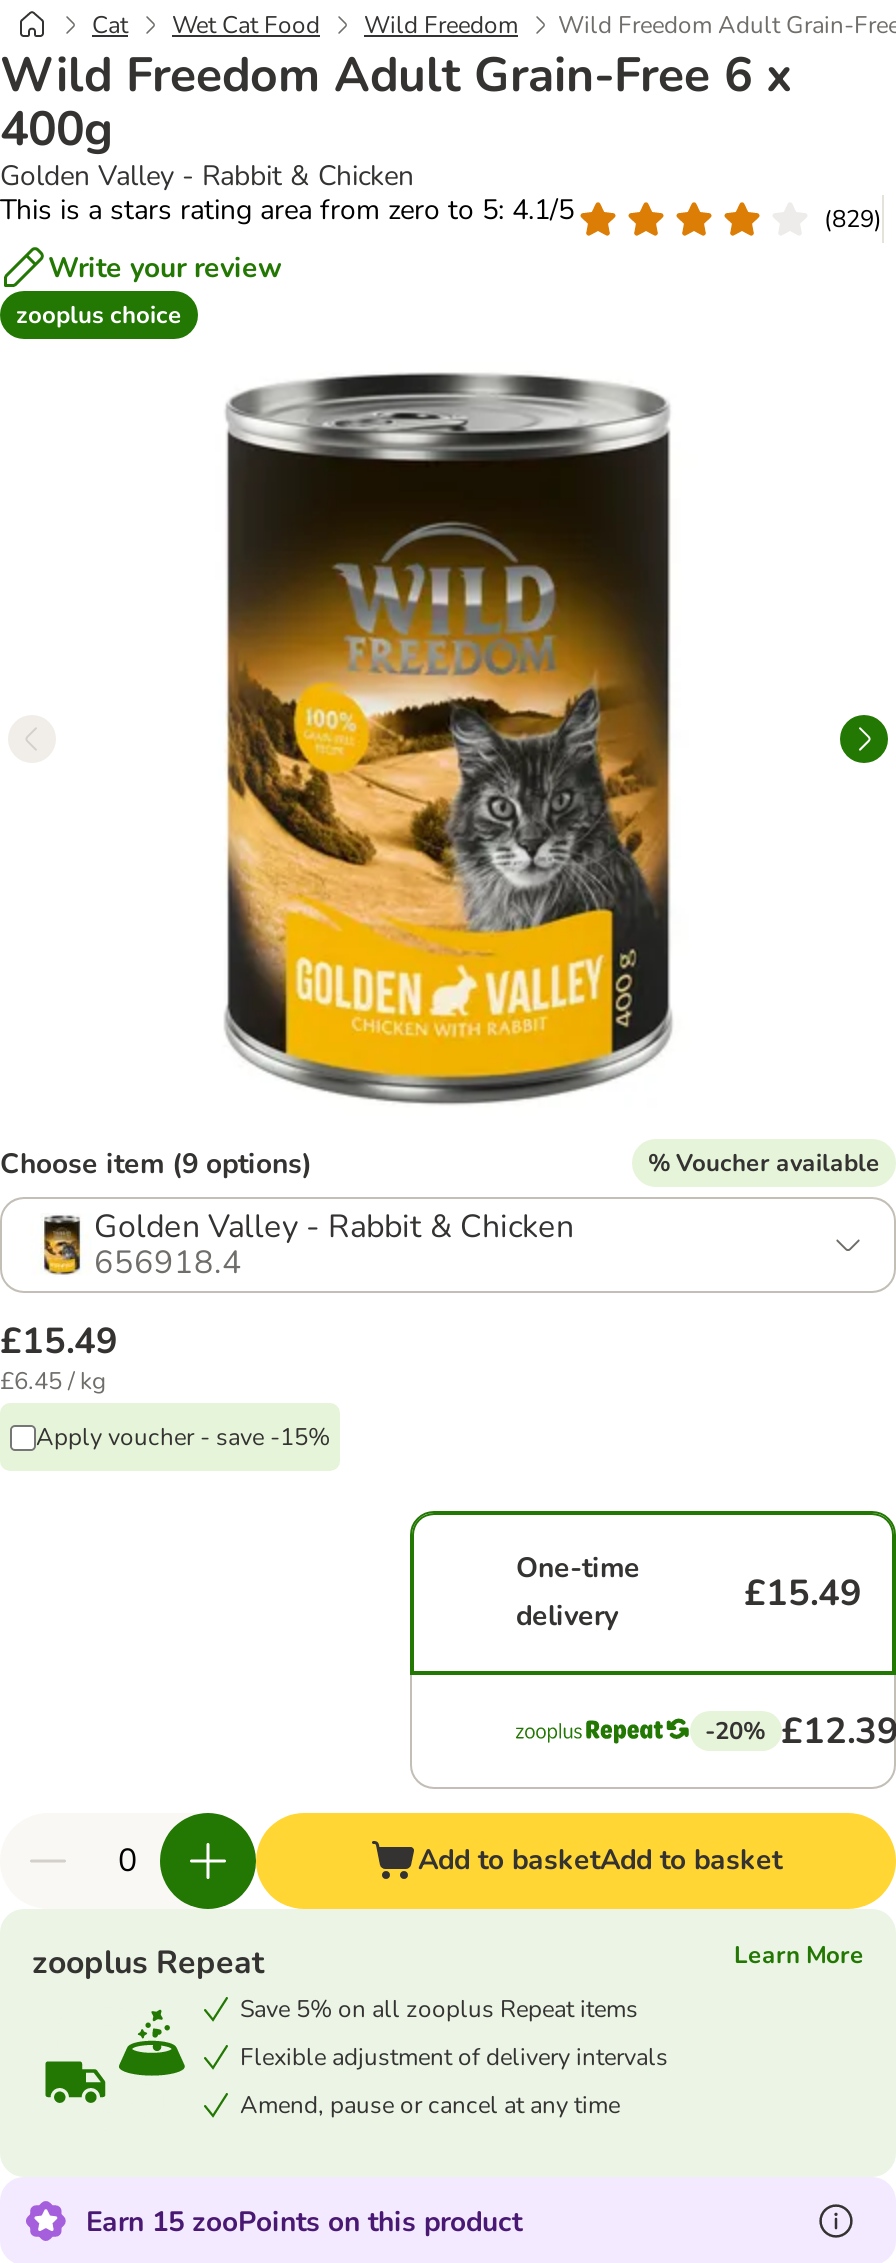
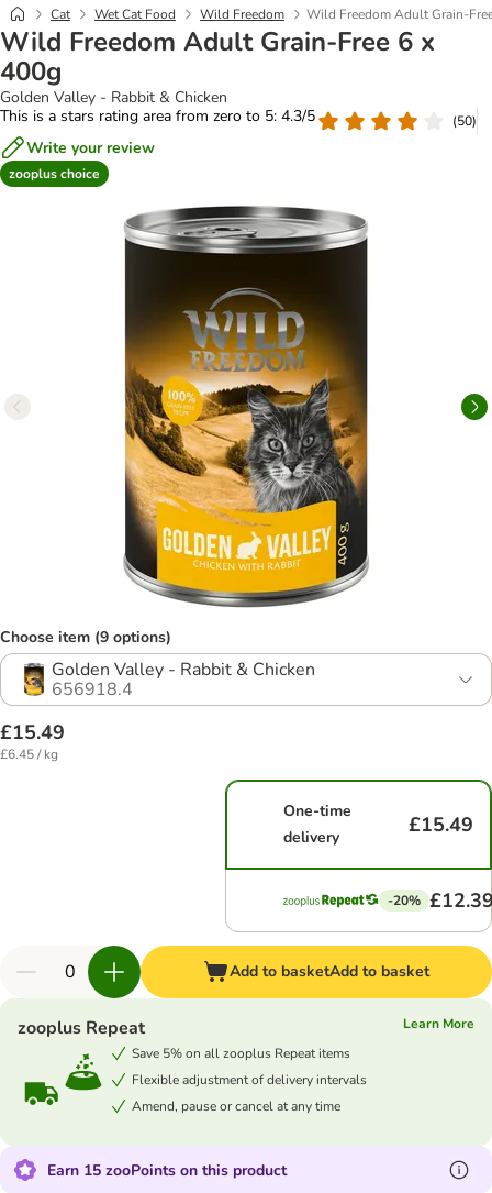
- This is a stars rating area from zero to 5: 4.1/5
+ This is a stars rating area from zero to 5: 4.3/5

- (829)
+ (50)

- % Voucher available

- Apply voucher - save -15%
